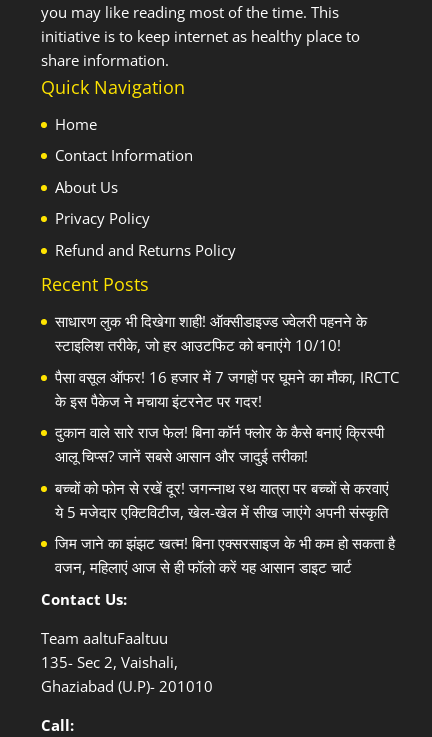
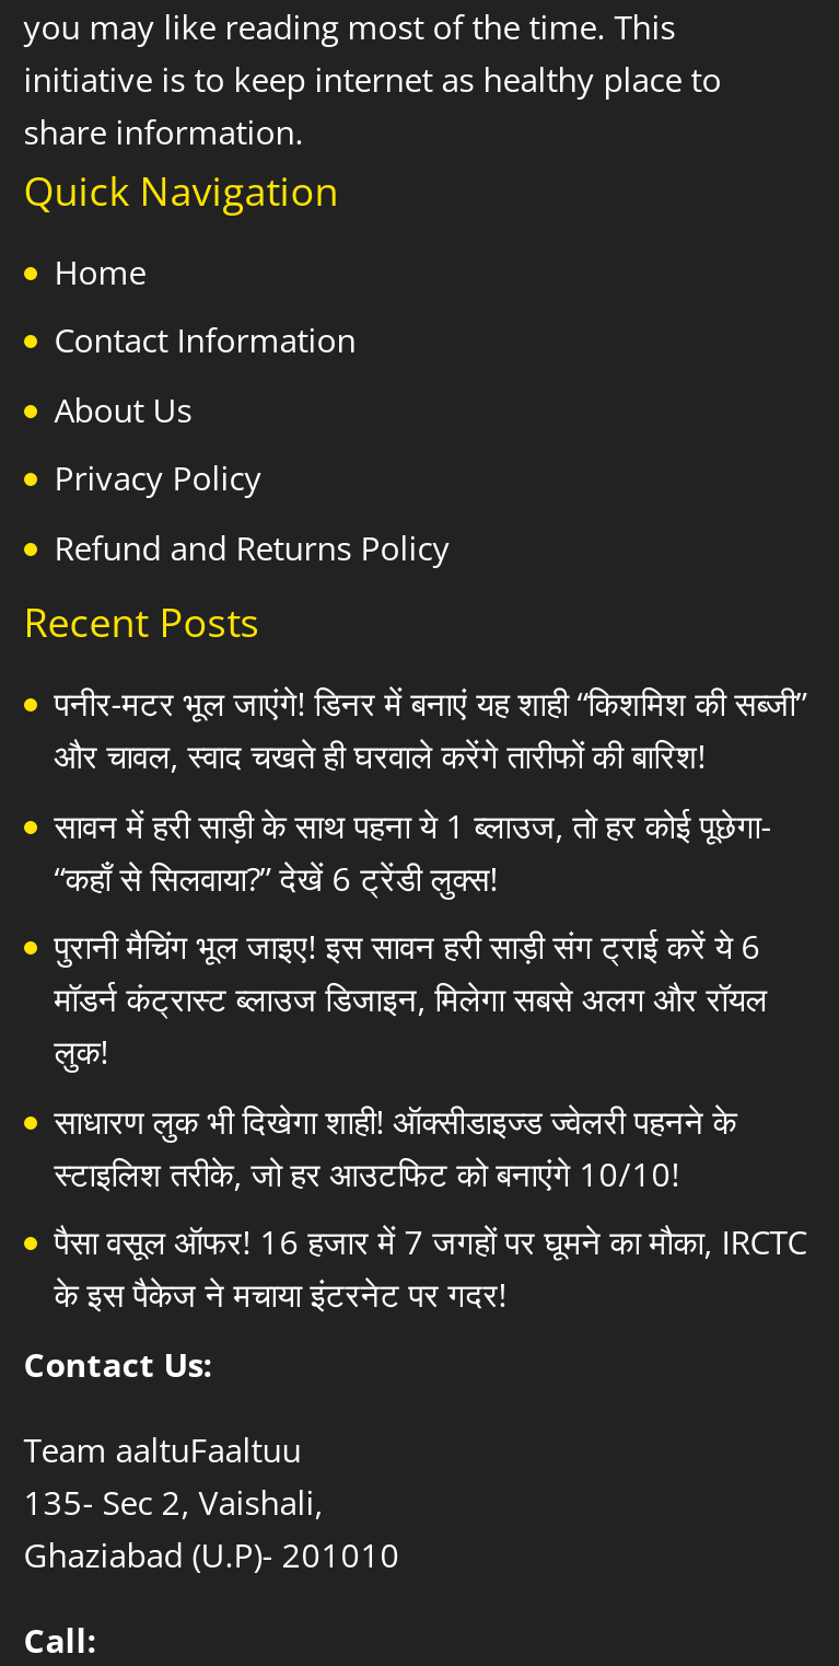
+ पनीर-मटर भूल जाएंगे! डिनर में बनाएं यह शाही “किशमिश की सब्जी”
+ और चावल, स्वाद चखते ही घरवाले करेंगे तारीफों की बारिश!
+ सावन में हरी साड़ी के साथ पहना ये 1 ब्लाउज, तो हर कोई पूछेगा-
+ “कहाँ से सिलवाया?” देखें 6 ट्रेंडी लुक्स!
+ पुरानी मैचिंग भूल जाइए! इस सावन हरी साड़ी संग ट्राई करें ये 6
+ मॉडर्न कंट्रास्ट ब्लाउज डिजाइन, मिलेगा सबसे अलग और रॉयल
+ लुक!

moved down: साधारण लुक भी दिखेगा शाही! ऑक्सीडाइज्ड ज्वेलरी पहनने के | स्टाइलिश तरीके, जो हर आउटफिट को बनाएंगे 10/10! | पैसा वसूल ऑफर! 16 हजार में 7 जगहों पर घूमने का मौका, IRCTC | के इस पैकेज ने मचाया इंटरनेट पर गदर!

- दुकान वाले सारे राज फेल! बिना कॉर्न फ्लोर के कैसे बनाएं क्रिस्पी
- आलू चिप्स? जानें सबसे आसान और जादुई तरीका!
- बच्चों को फोन से रखें दूर! जगन्नाथ रथ यात्रा पर बच्चों से करवाएं
- ये 5 मजेदार एक्टिविटीज, खेल-खेल में सीख जाएंगे अपनी संस्कृति
- जिम जाने का झंझट खत्म! बिना एक्सरसाइज के भी कम हो सकता है
- वजन, महिलाएं आज से ही फॉलो करें यह आसान डाइट चार्ट
